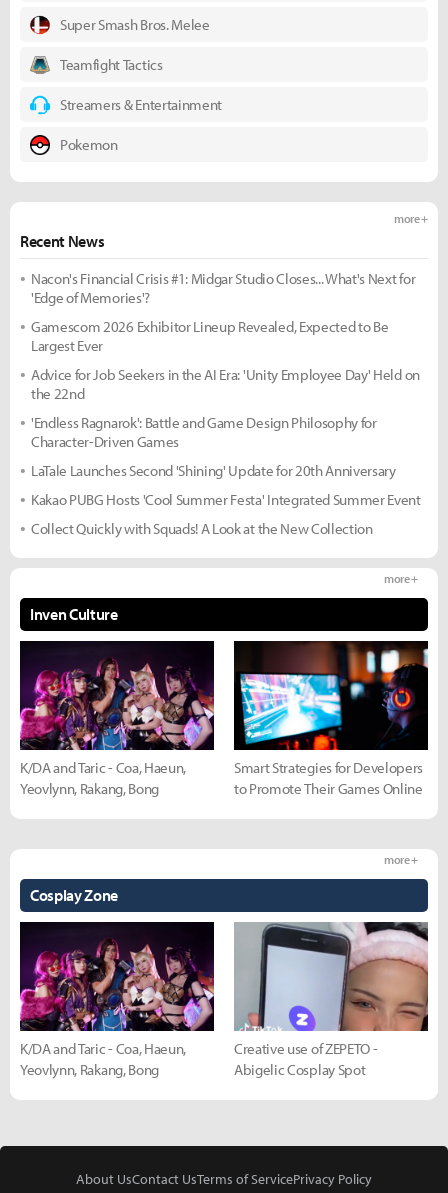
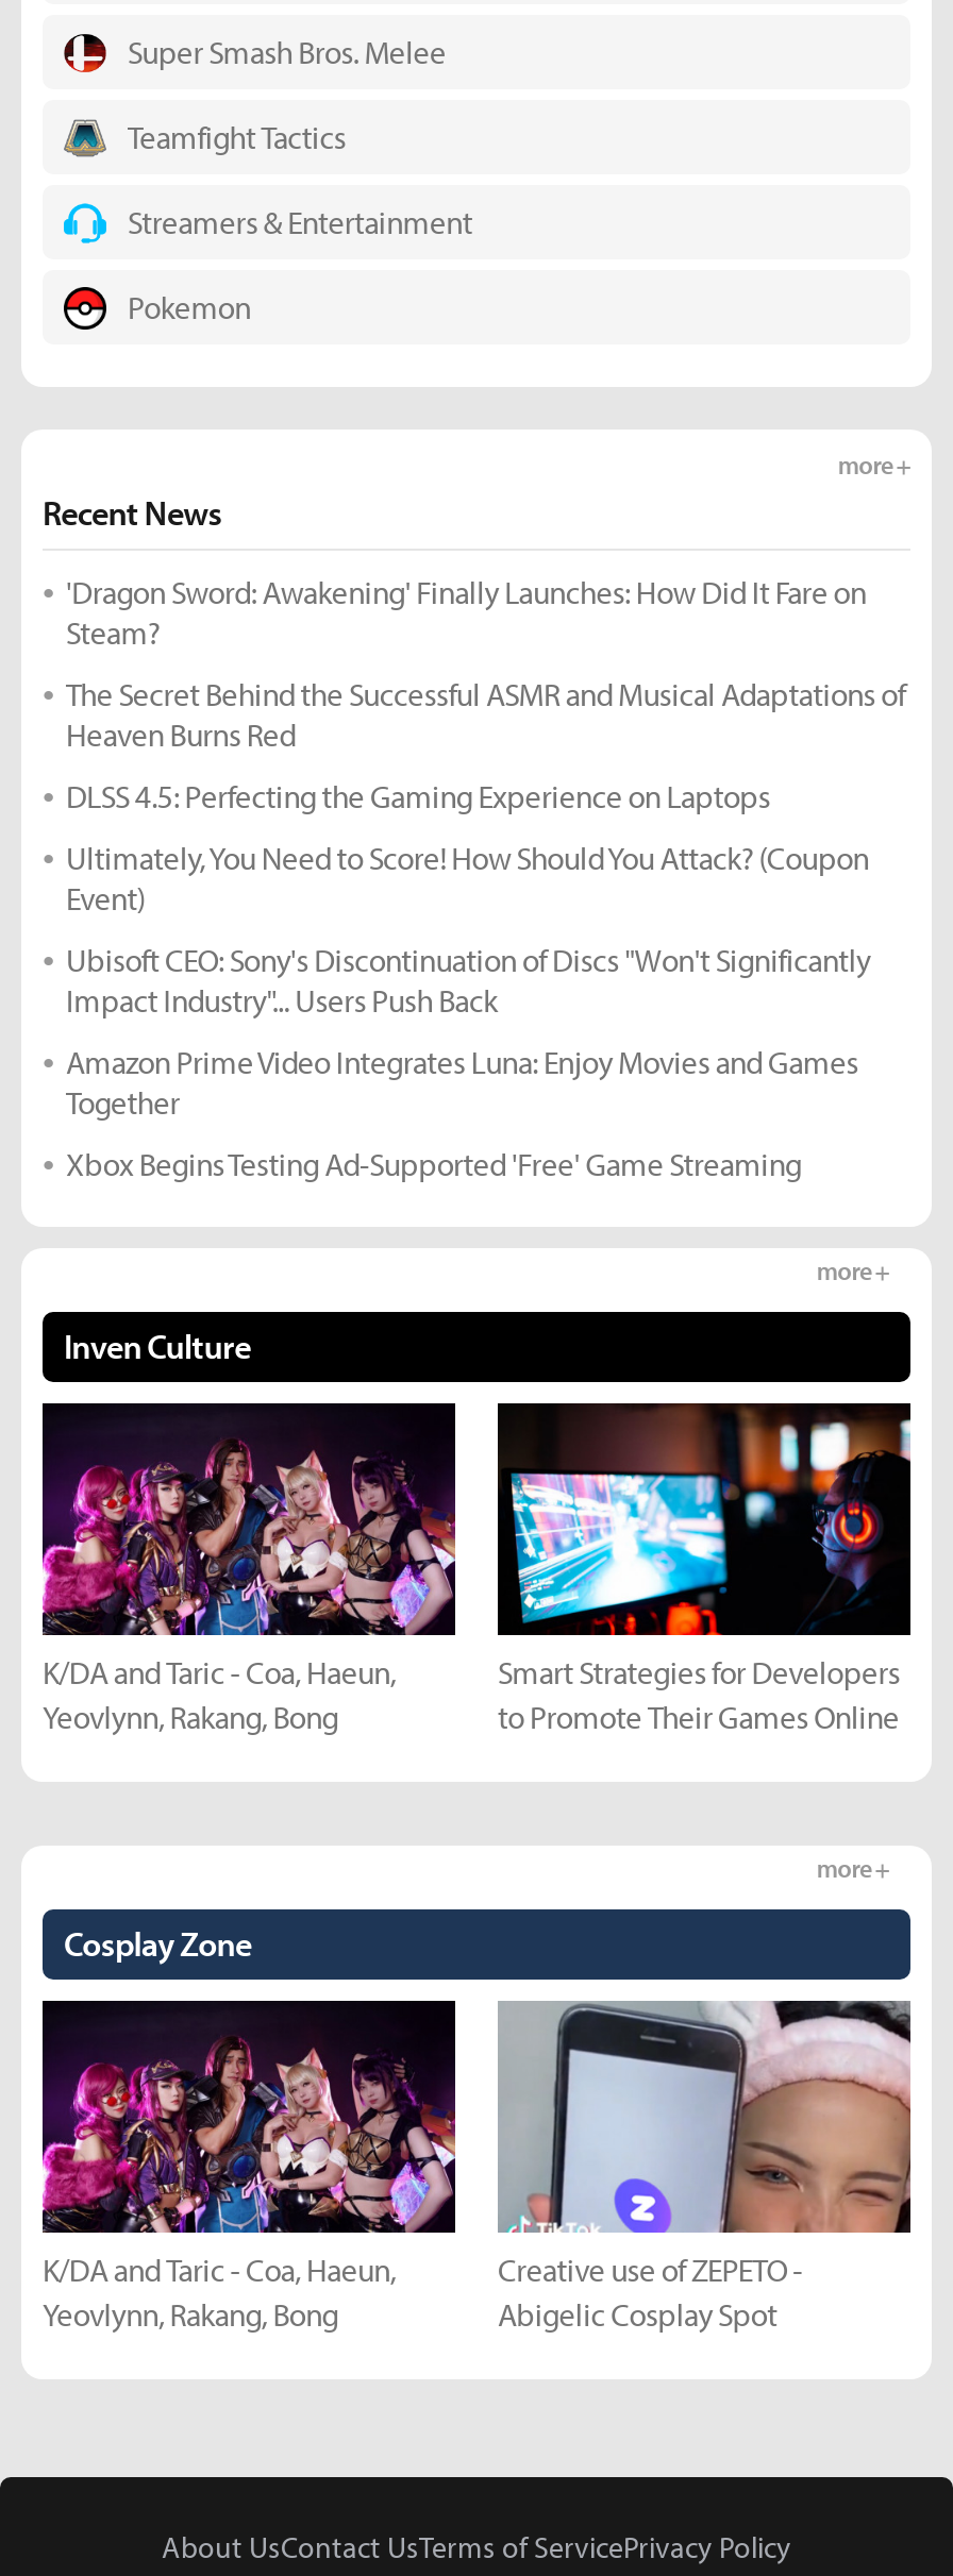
- Nacon's Financial Crisis #1: Midgar Studio Closes... What's Next for
- 'Edge of Memories'?
+ 'Dragon Sword: Awakening' Finally Launches: How Did It Fare on
+ Steam?

- Gamescom 2026 Exhibitor Lineup Revealed, Expected to Be
- Largest Ever
+ The Secret Behind the Successful ASMR and Musical Adaptations of
+ Heaven Burns Red

- Advice for Job Seekers in the AI Era: 'Unity Employee Day' Held on
- the 22nd
+ DLSS 4.5: Perfecting the Gaming Experience on Laptops

- 'Endless Ragnarok': Battle and Game Design Philosophy for
- Character-Driven Games
+ Ultimately, You Need to Score! How Should You Attack? (Coupon
+ Event)

- LaTale Launches Second 'Shining' Update for 20th Anniversary
+ Ubisoft CEO: Sony's Discontinuation of Discs "Won't Significantly
+ Impact Industry"... Users Push Back

- Kakao PUBG Hosts 'Cool Summer Festa' Integrated Summer Event
+ Amazon Prime Video Integrates Luna: Enjoy Movies and Games
+ Together

- Collect Quickly with Squads! A Look at the New Collection
+ Xbox Begins Testing Ad-Supported 'Free' Game Streaming
